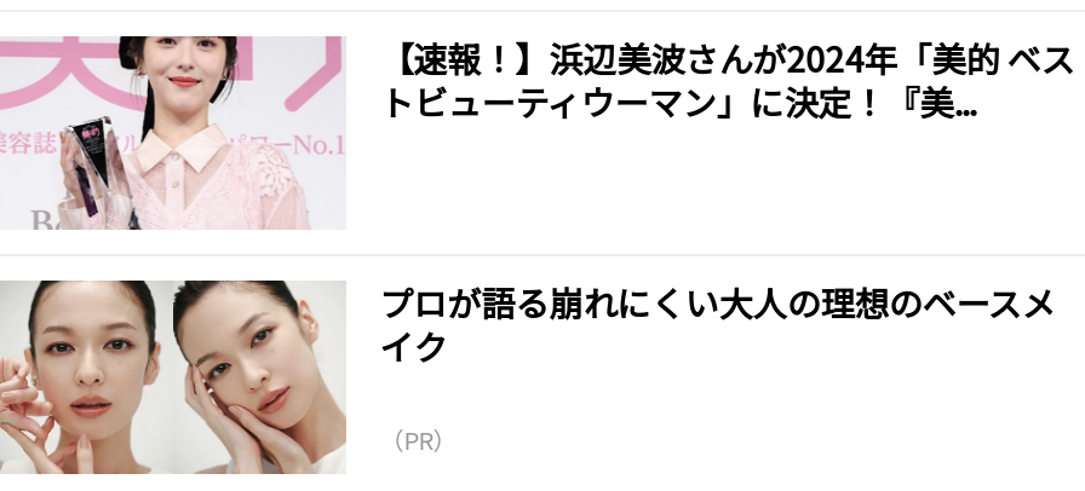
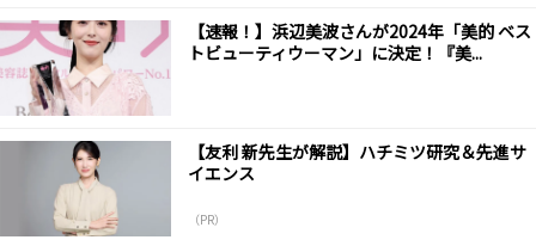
- [image]
- プロが語る崩れにくい大人の理想のベースメ
- イク
+ [image]
+ 【友利 新先生が解説】ハチミツ研究＆先進サ
+ イエンス
